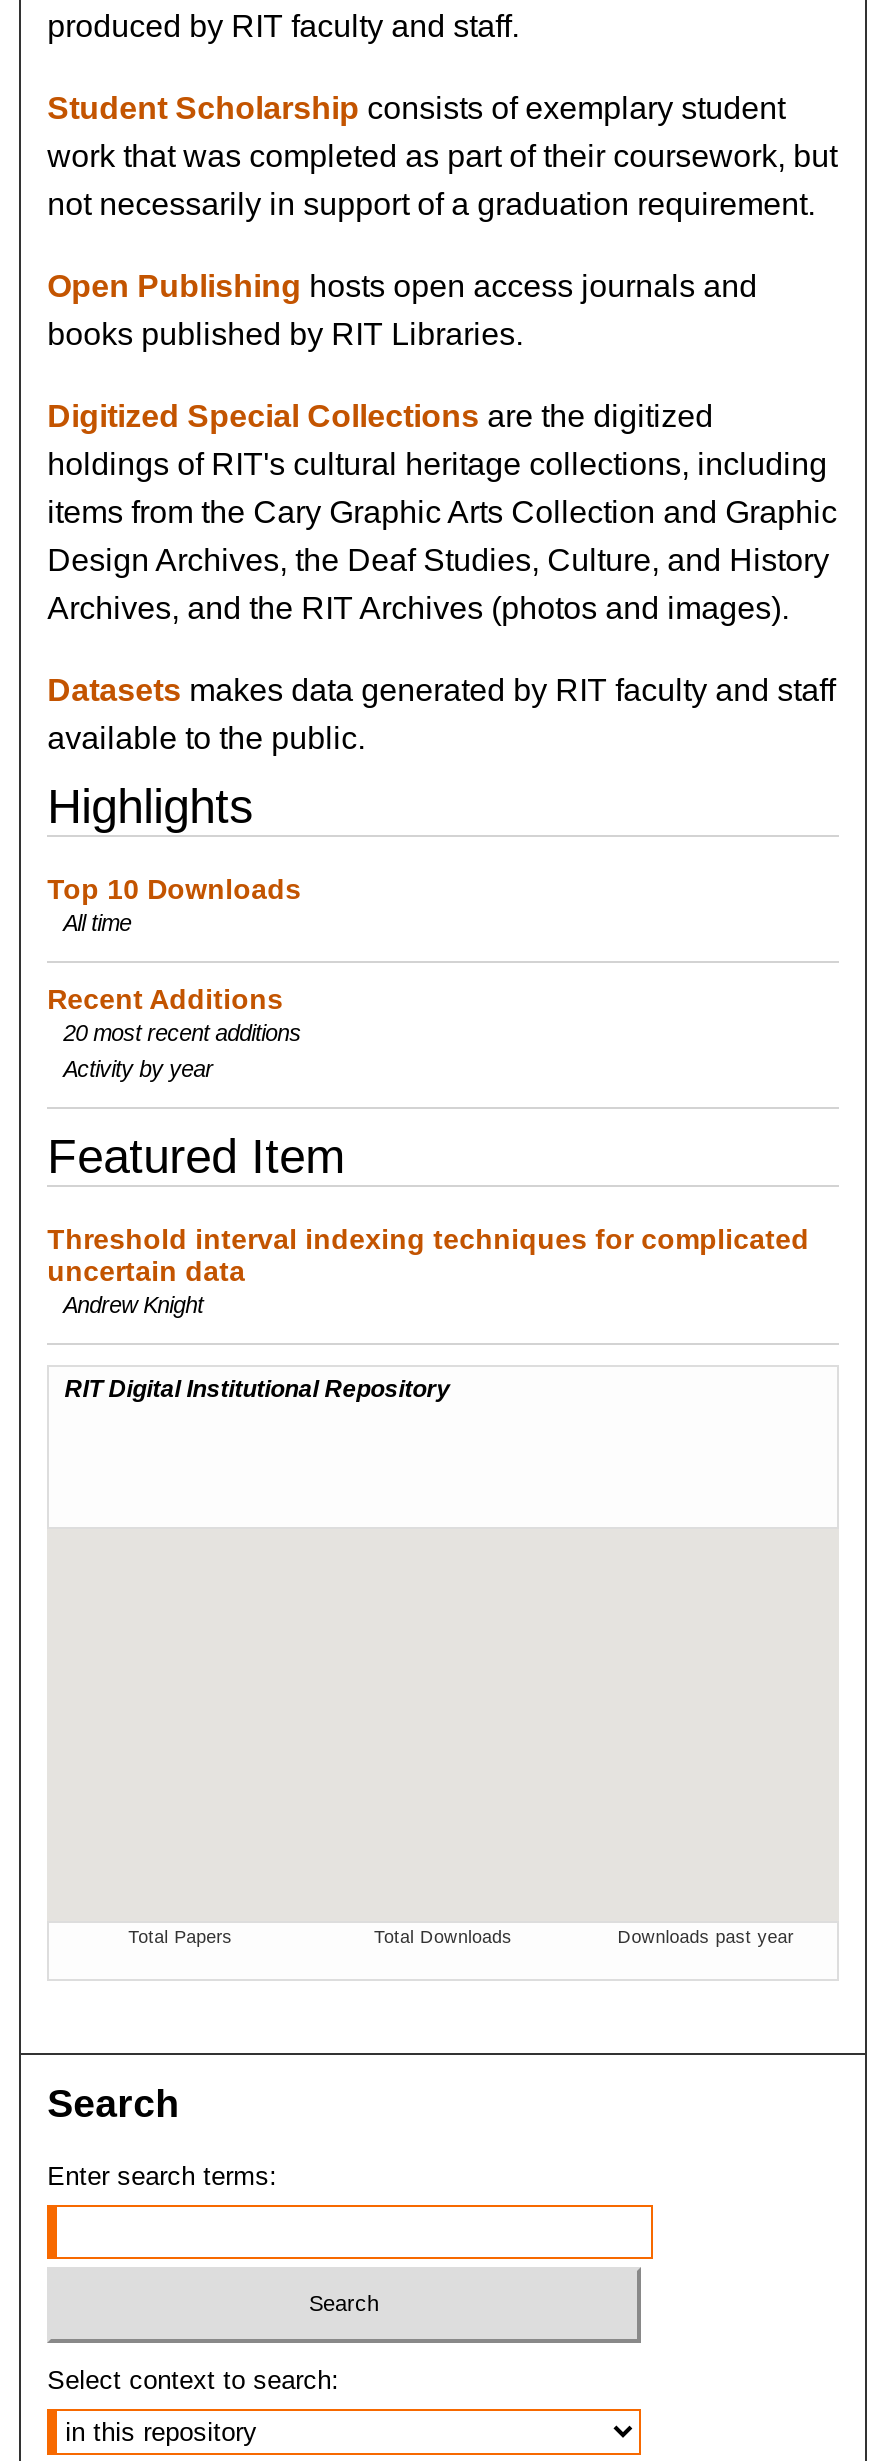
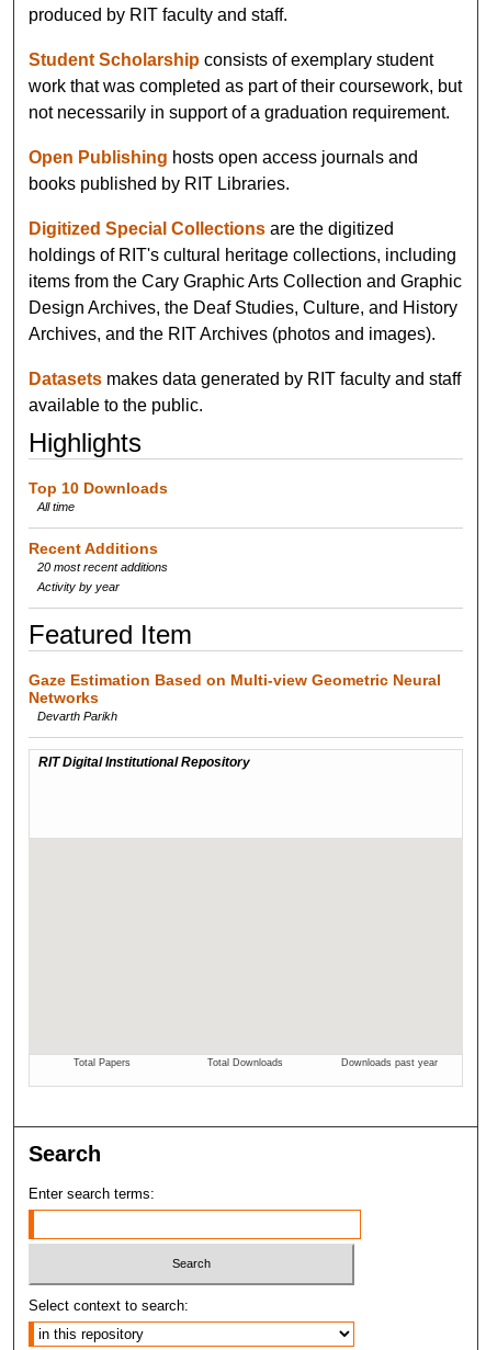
- Threshold interval indexing techniques for complicated
- uncertain data
- Andrew Knight
+ Gaze Estimation Based on Multi-view Geometric Neural
+ Networks
+ Devarth Parikh
